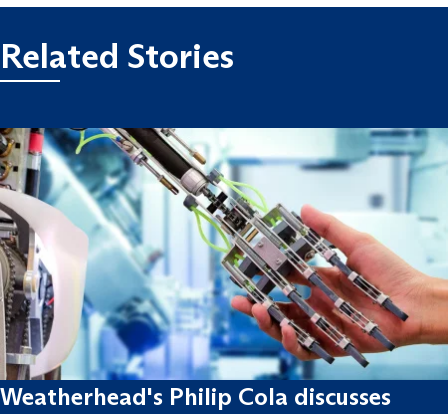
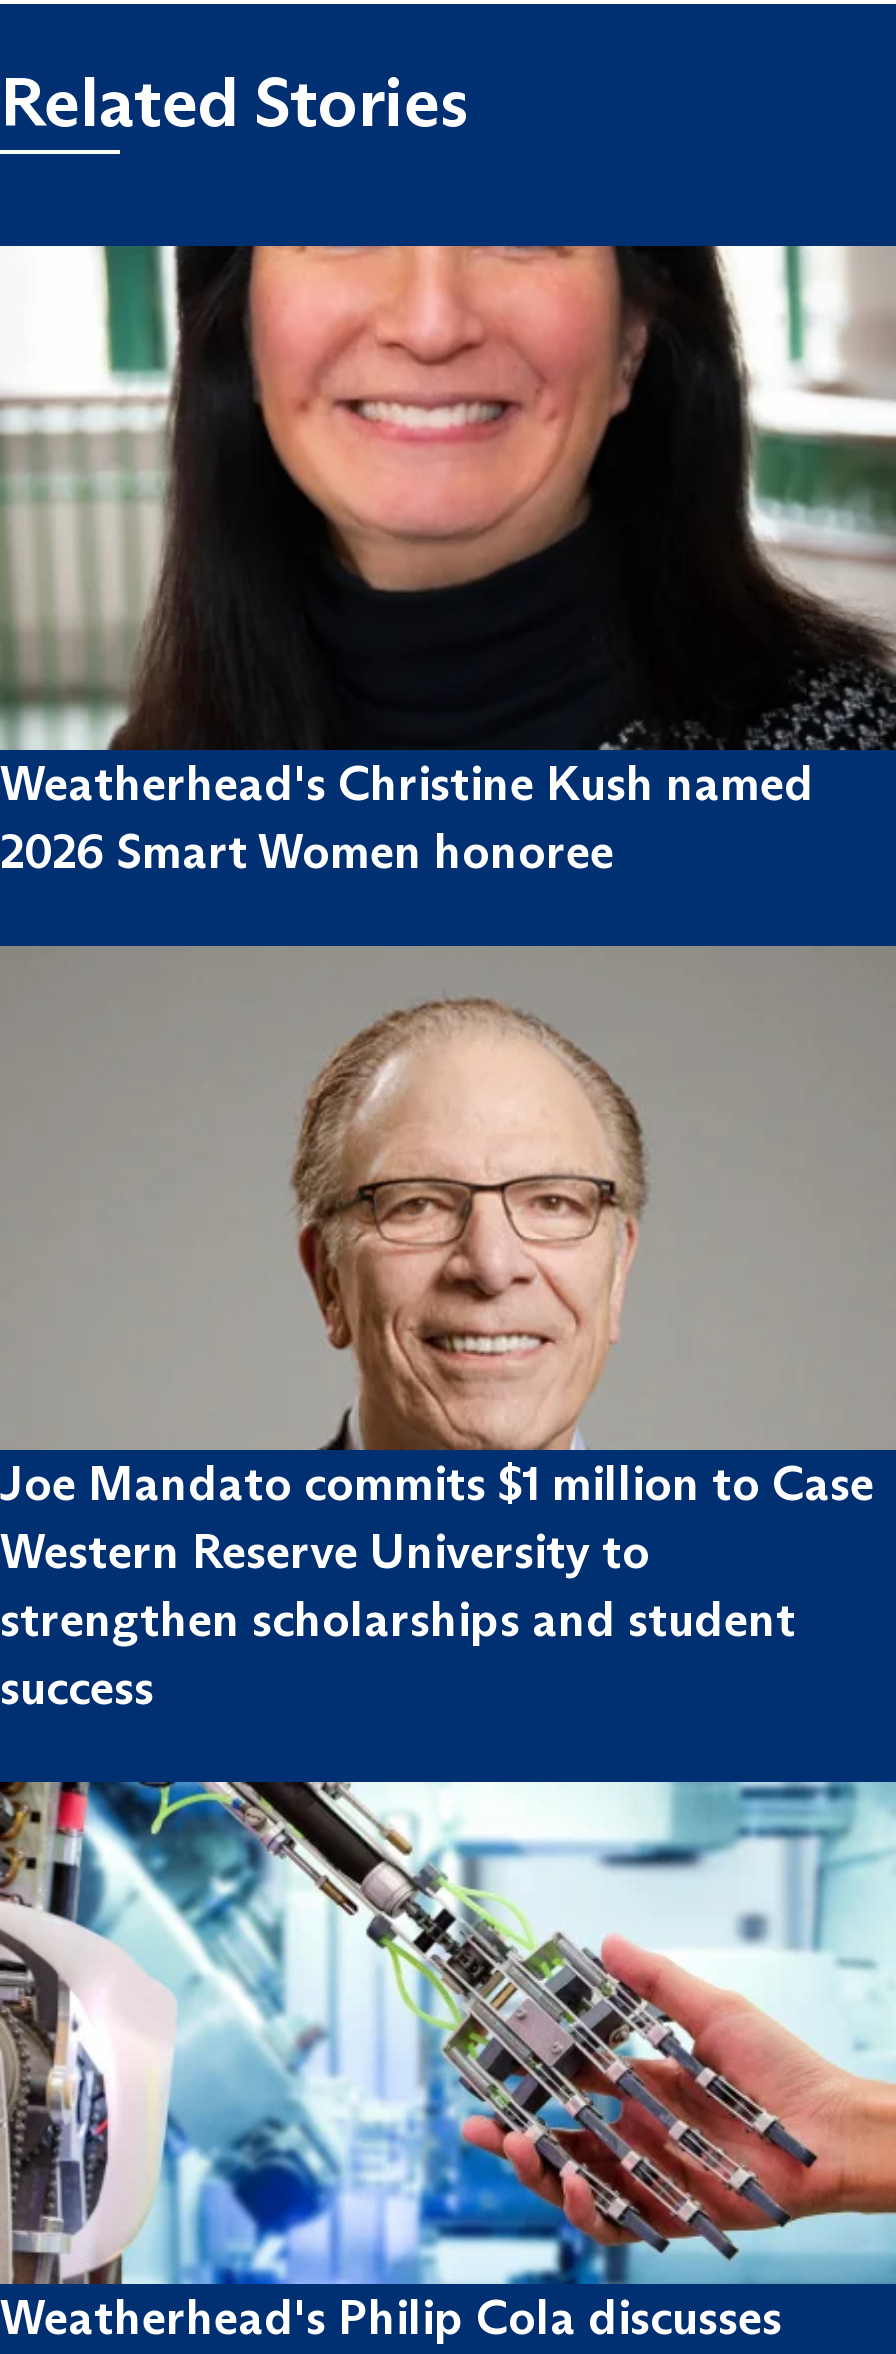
+ [image]
+ Weatherhead's Christine Kush named
+ 2026 Smart Women honoree

+ [image]
+ Joe Mandato commits $1 million to Case
+ Western Reserve University to
+ strengthen scholarships and student
+ success
